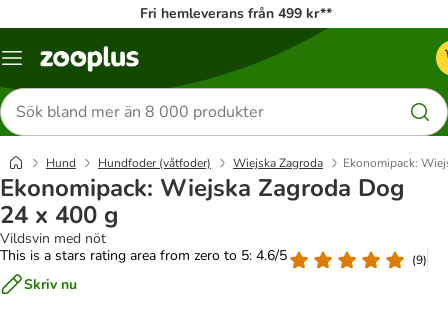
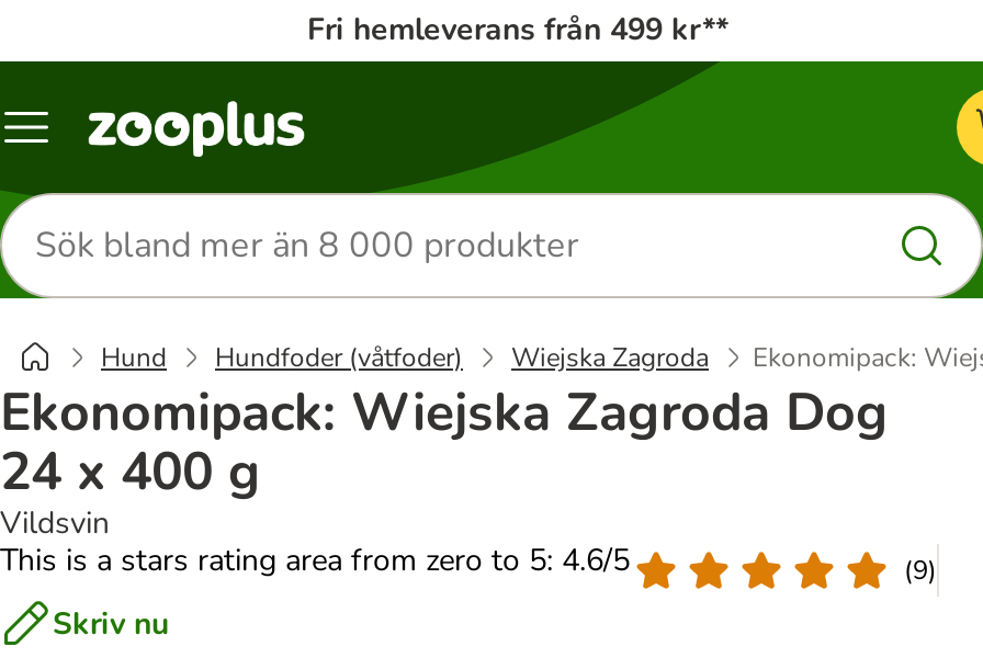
- Vildsvin med nöt
+ Vildsvin
